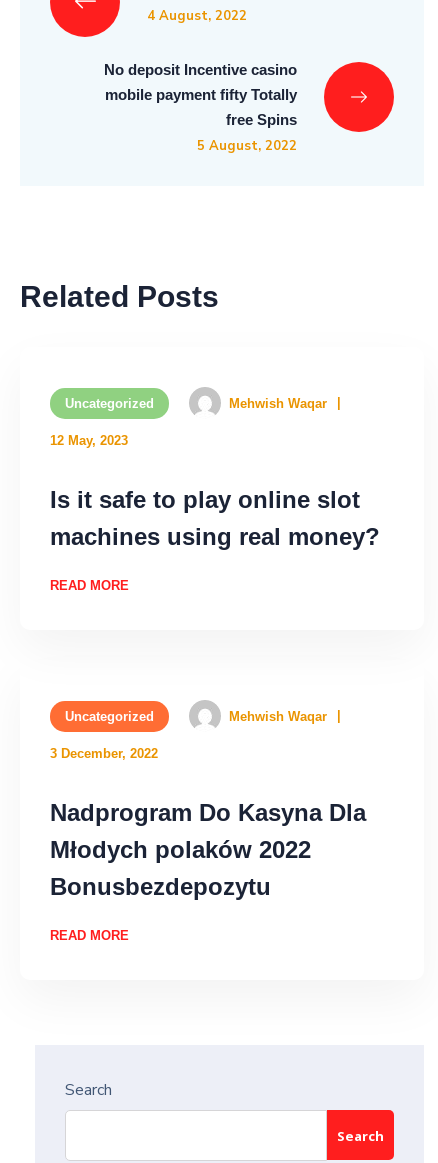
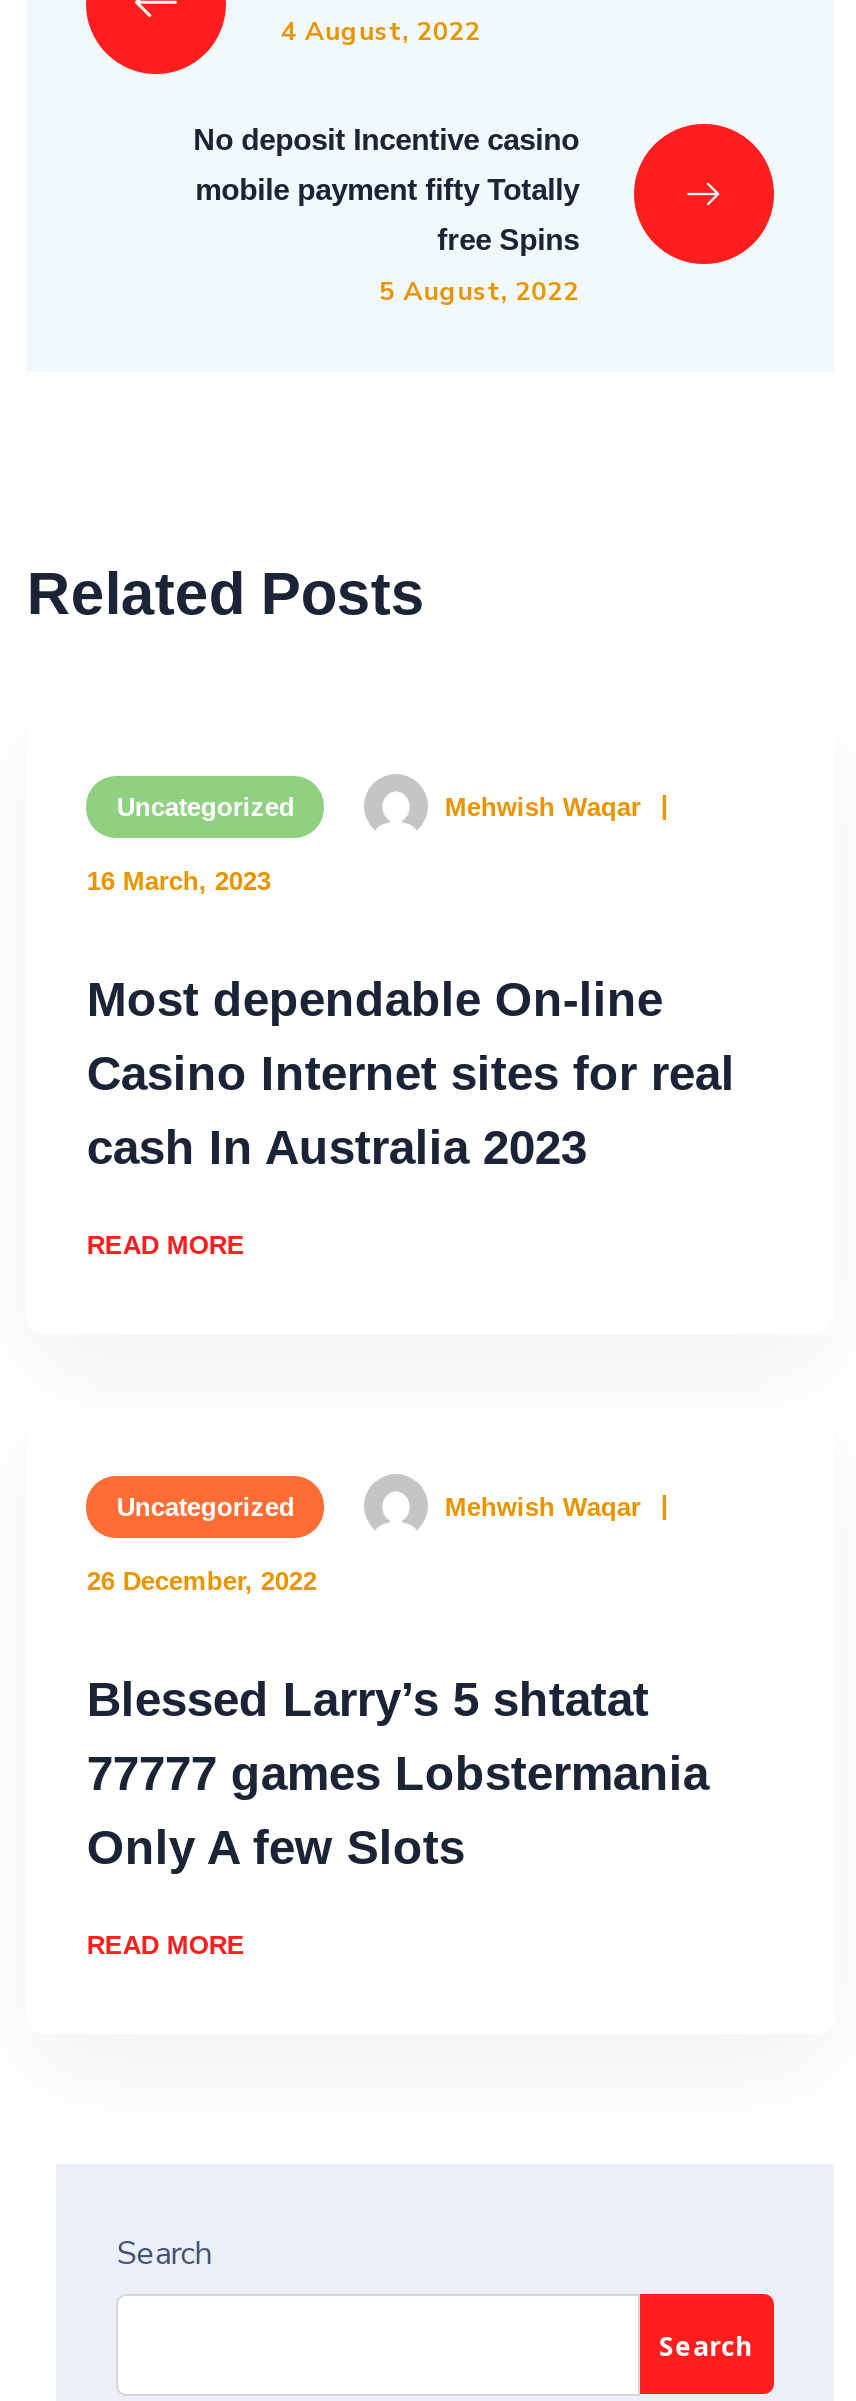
- 12 May, 2023
+ 16 March, 2023

- Is it safe to play online slot
- machines using real money?
+ Most dependable On-line
+ Casino Internet sites for real
+ cash In Australia 2023

- 3 December, 2022
+ 26 December, 2022

- Nadprogram Do Kasyna Dla
- Młodych polaków 2022
- Bonusbezdepozytu
+ Blessed Larry’s 5 shtatat
+ 77777 games Lobstermania
+ Only A few Slots
